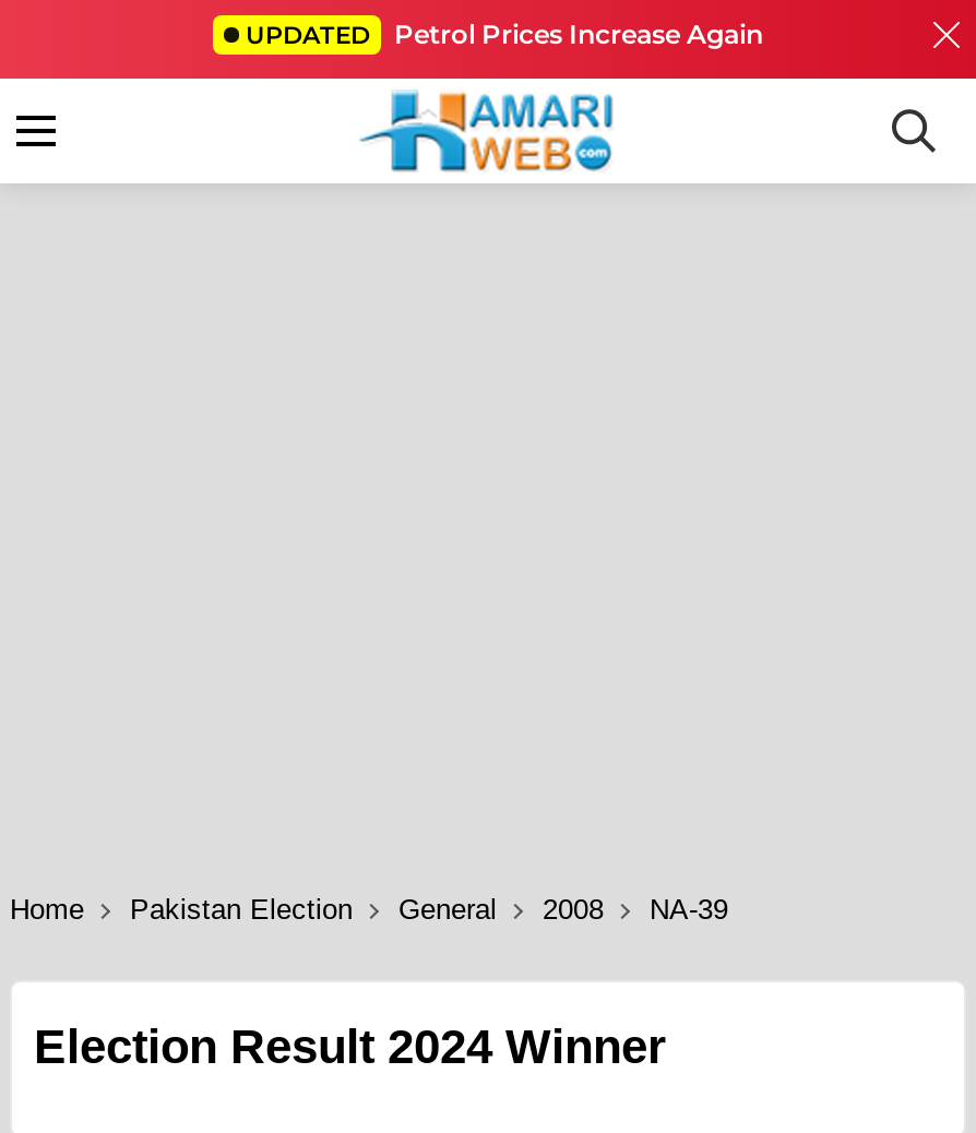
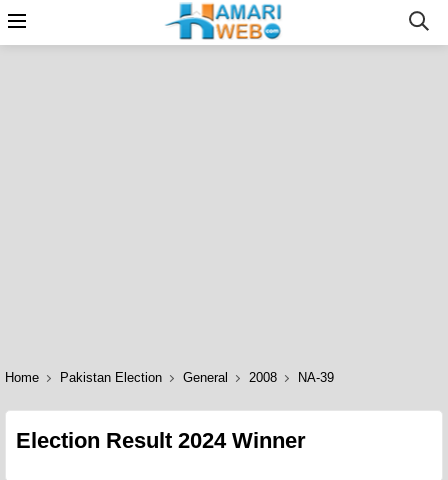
- UPDATED Petrol Prices Increase Again
